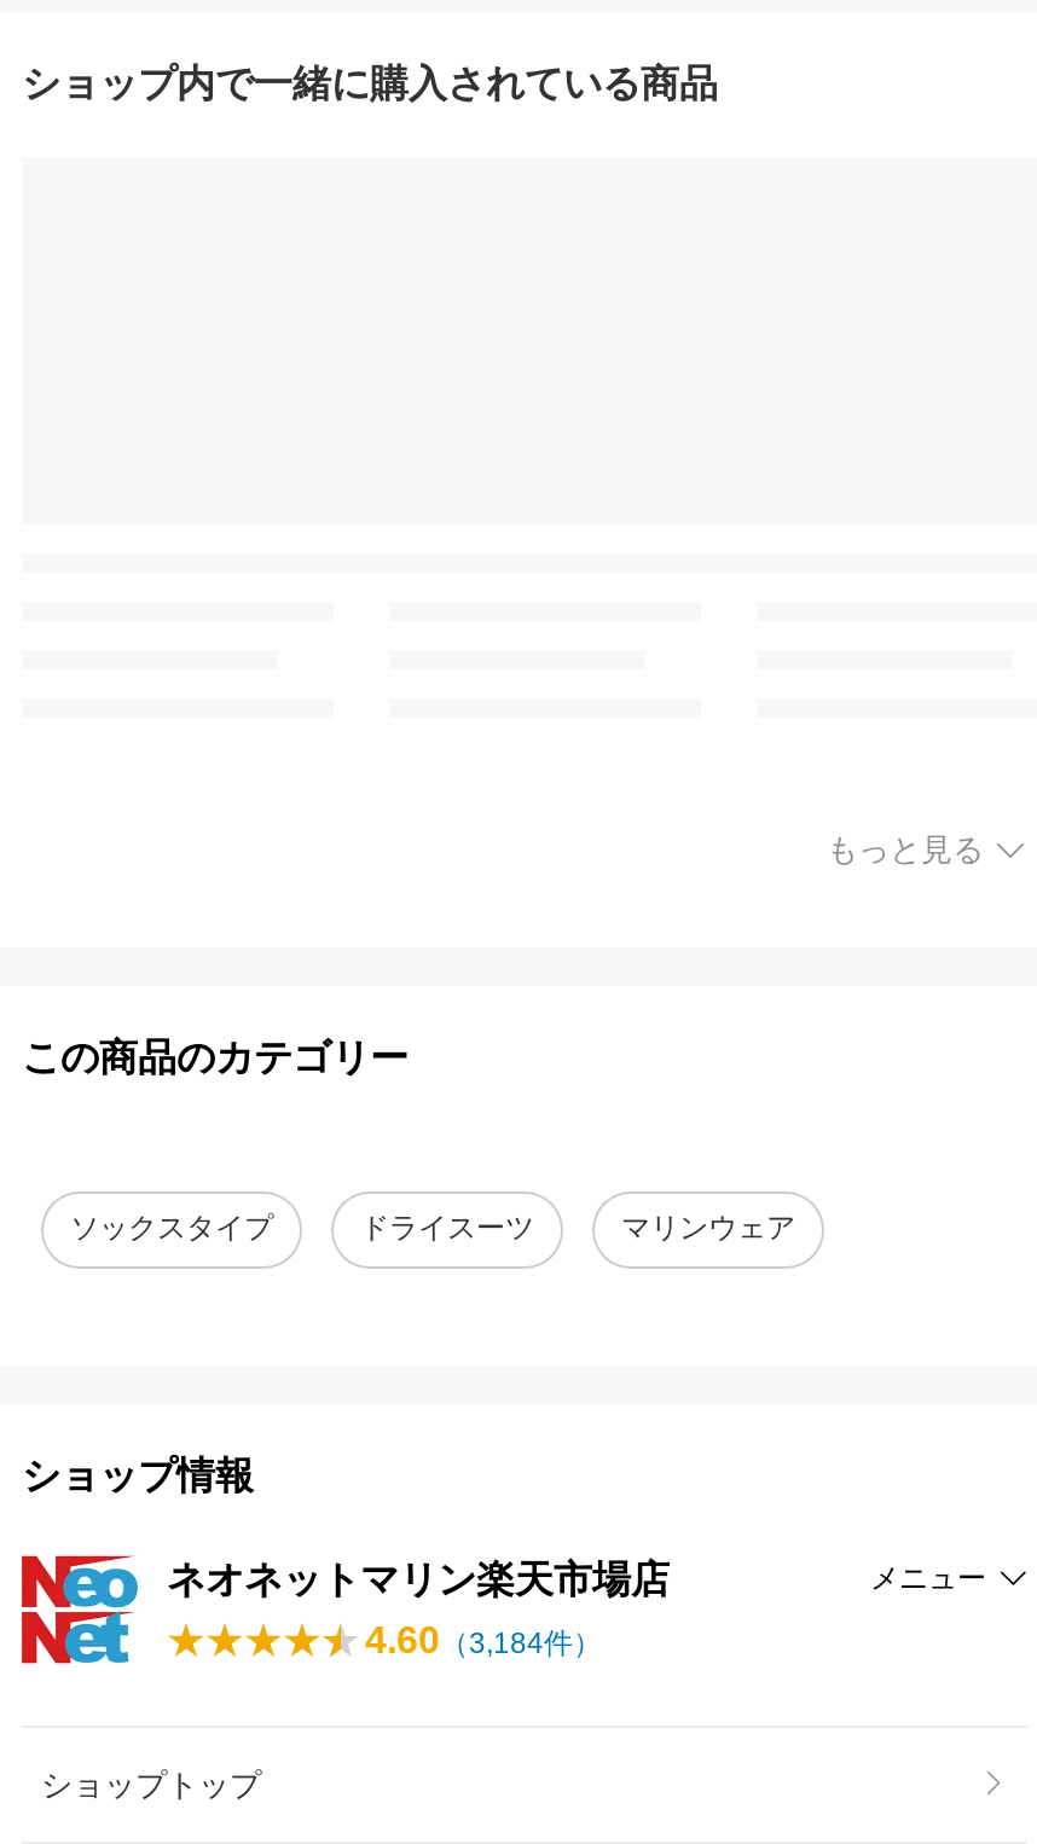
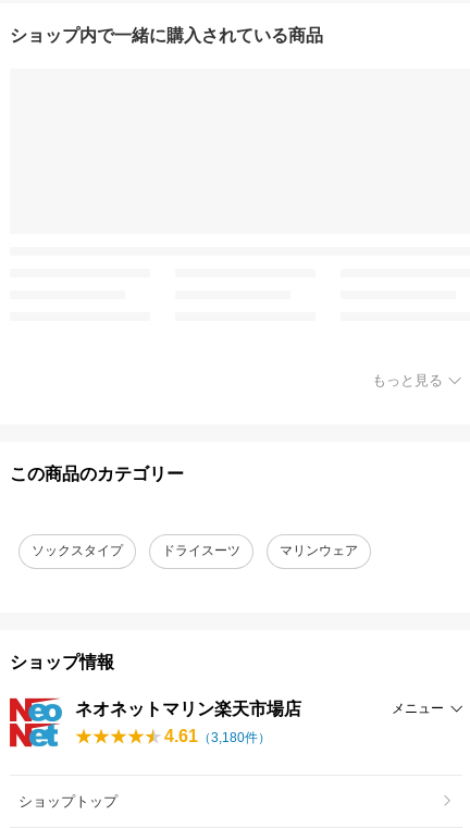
- 4.60（3,184件）
+ 4.61（3,180件）
